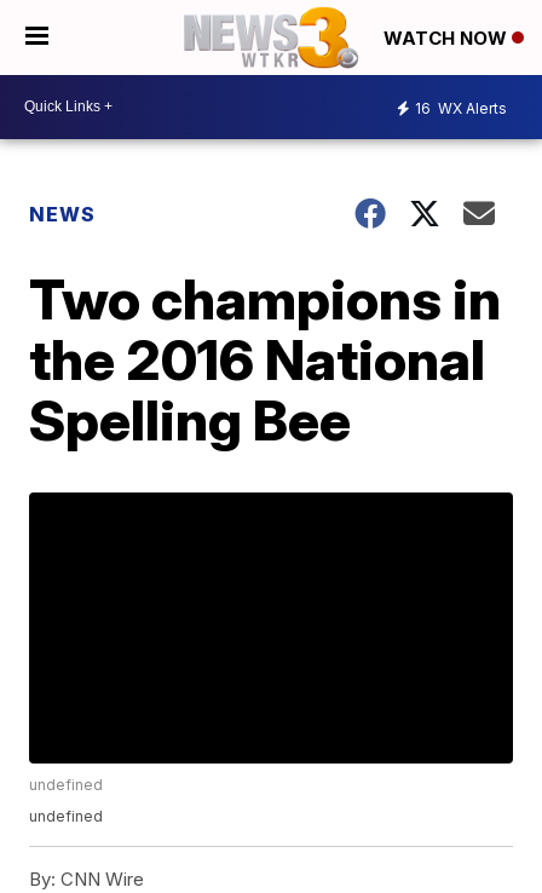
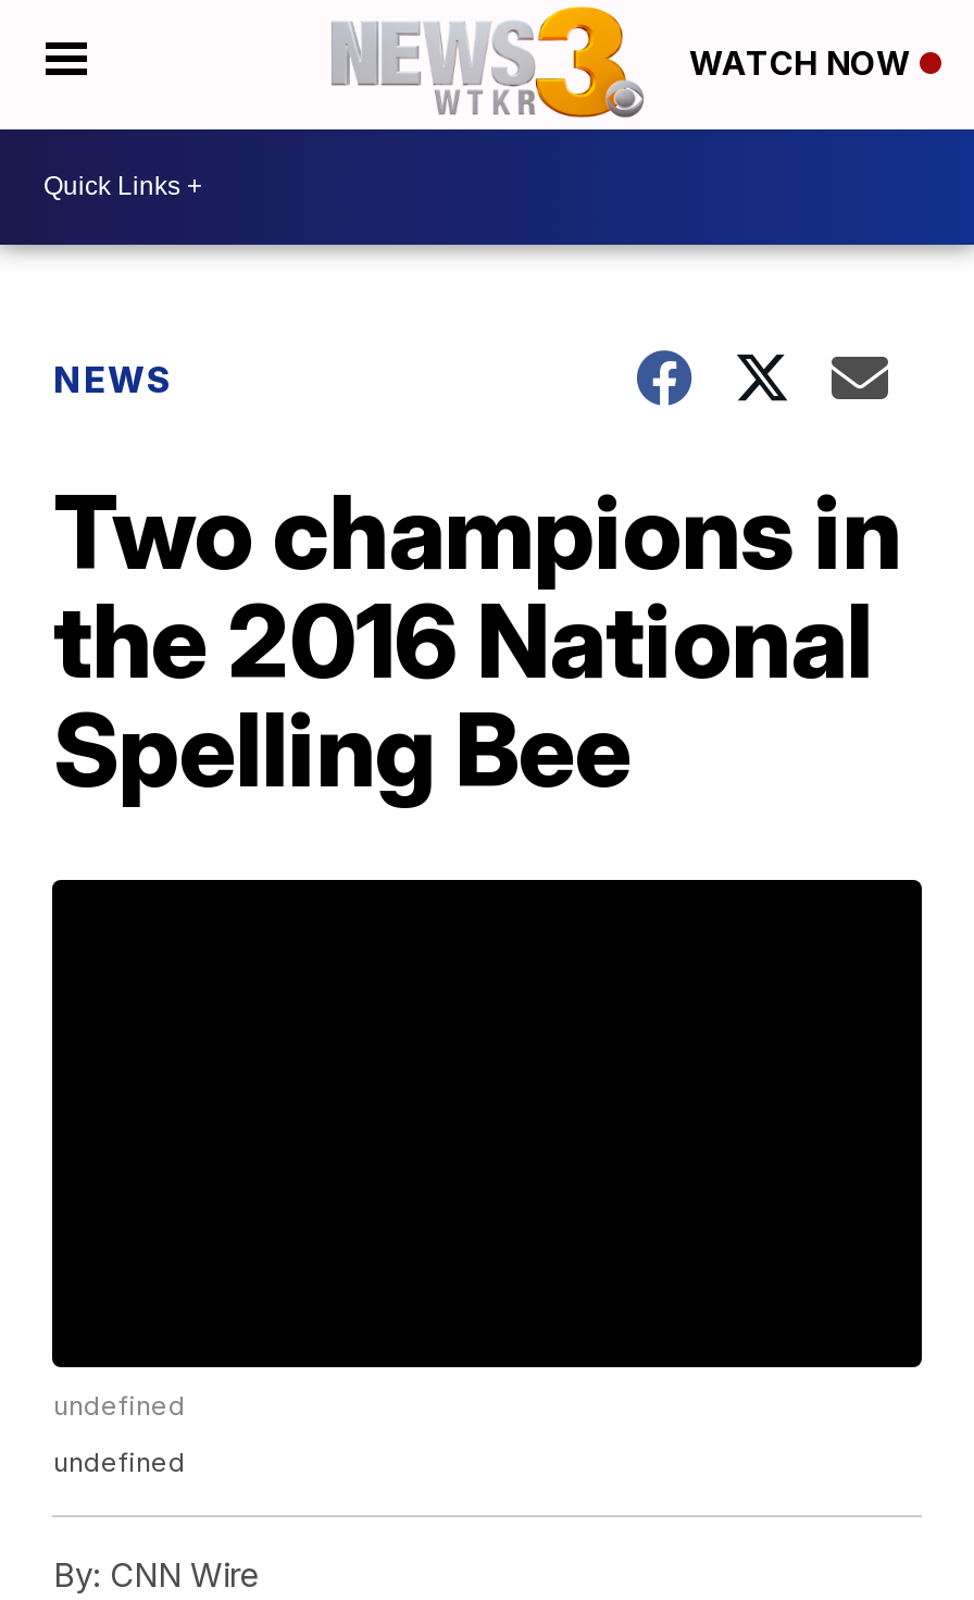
- 16 WX Alerts
